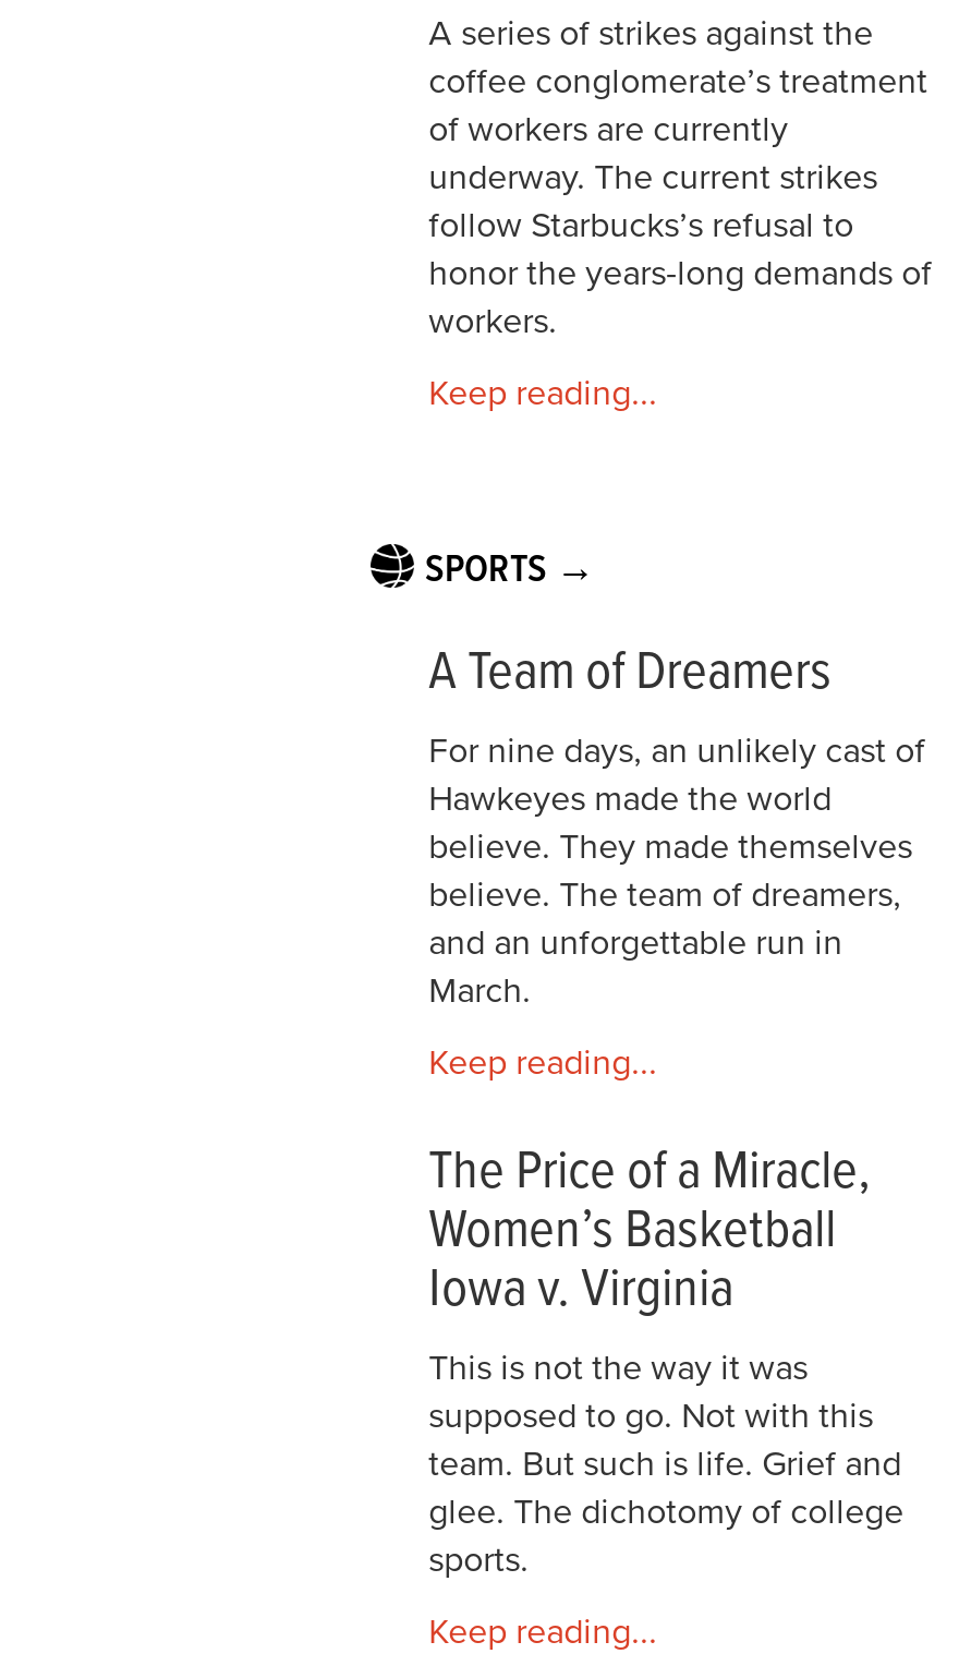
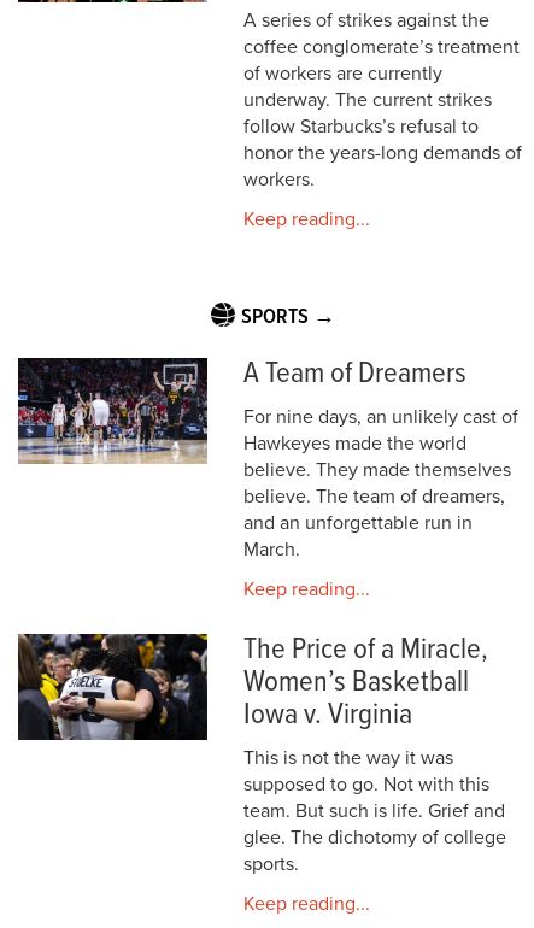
+ [image]

+ [image]
